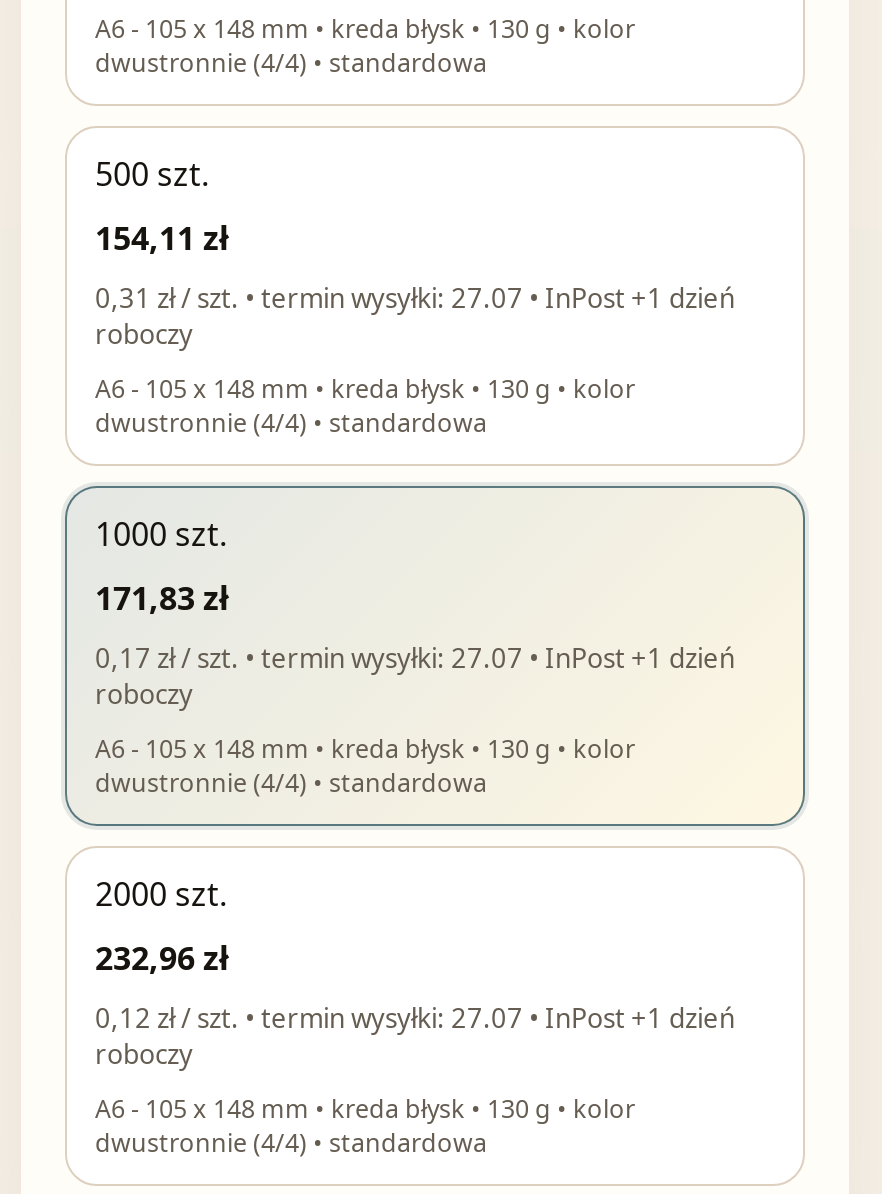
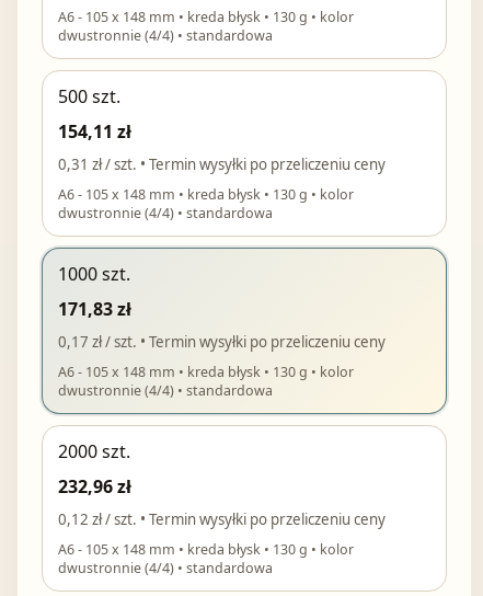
- 0,31 zł / szt. • termin wysyłki: 27.07 • InPost +1 dzień
- roboczy
+ 0,31 zł / szt. • Termin wysyłki po przeliczeniu ceny

- 0,17 zł / szt. • termin wysyłki: 27.07 • InPost +1 dzień
- roboczy
+ 0,17 zł / szt. • Termin wysyłki po przeliczeniu ceny

- 0,12 zł / szt. • termin wysyłki: 27.07 • InPost +1 dzień
- roboczy
+ 0,12 zł / szt. • Termin wysyłki po przeliczeniu ceny
